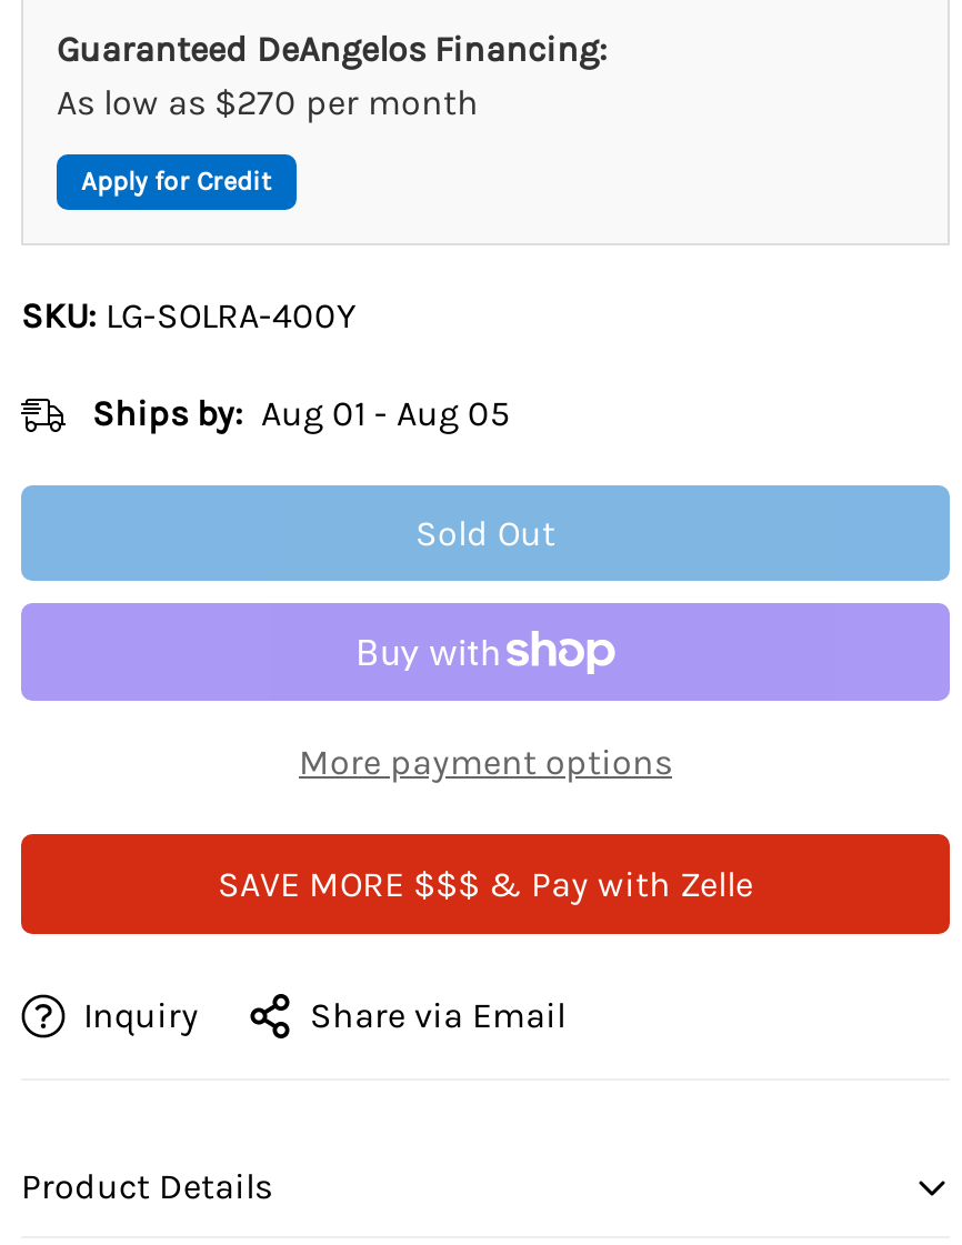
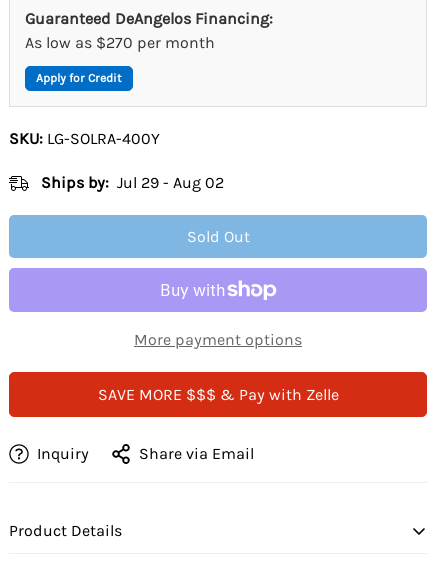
- Ships by: Aug 01 - Aug 05
+ Ships by: Jul 29 - Aug 02
